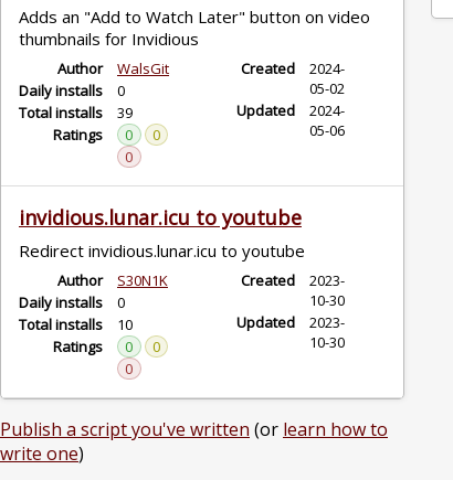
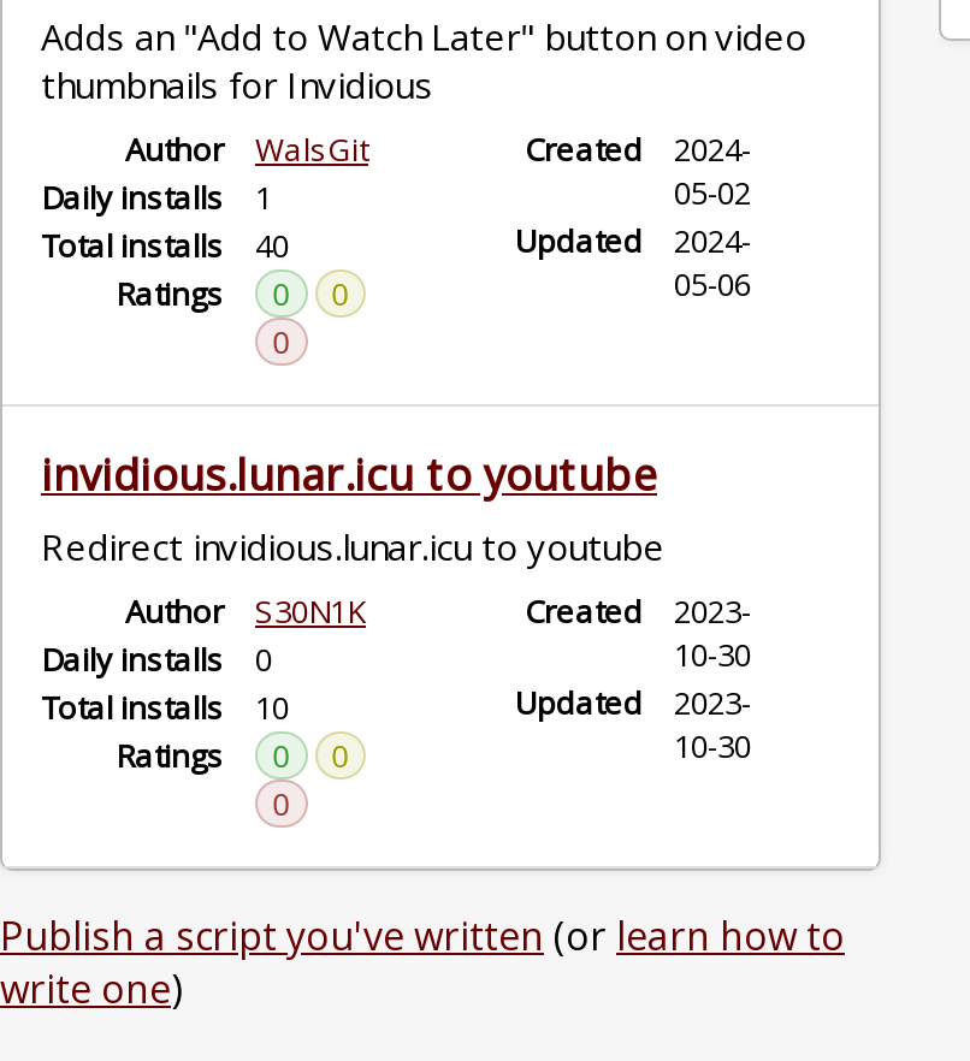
- Daily installs 0
+ Daily installs 1

- Total installs 39
+ Total installs 40
